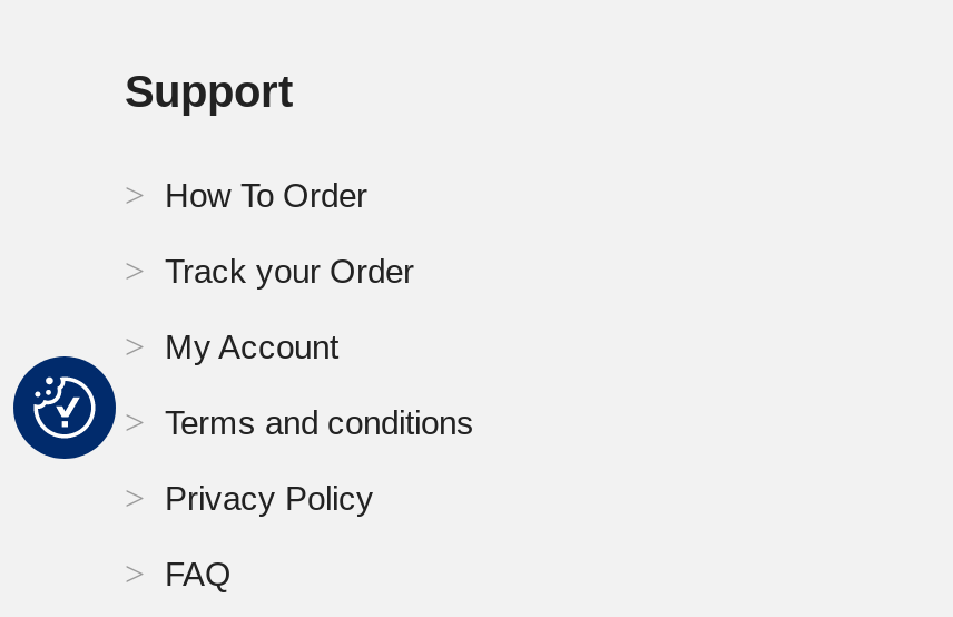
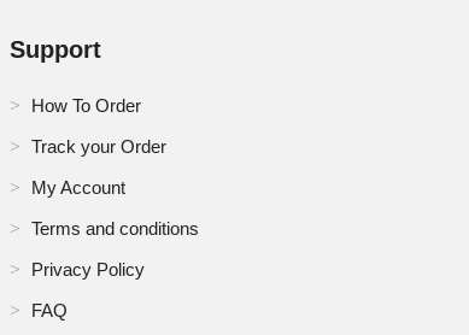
- [image]
